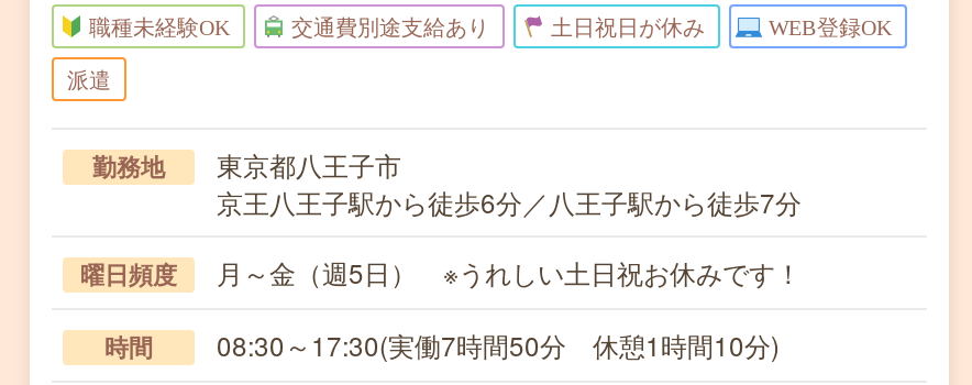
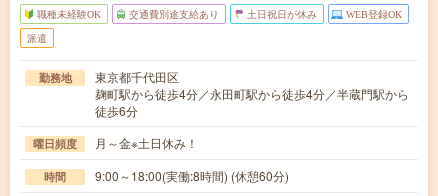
- 東京都八王子市
- 京王八王子駅から徒歩6分／八王子駅から徒歩7分
+ 東京都千代田区
+ 麹町駅から徒歩4分／永田町駅から徒歩4分／半蔵門駅から
+ 徒歩6分

- 月～金（週5日） ※うれしい土日祝お休みです！
+ 月～金※土日休み！

- 08:30～17:30(実働7時間50分 休憩1時間10分)
+ 9:00～18:00(実働:8時間) (休憩60分)
